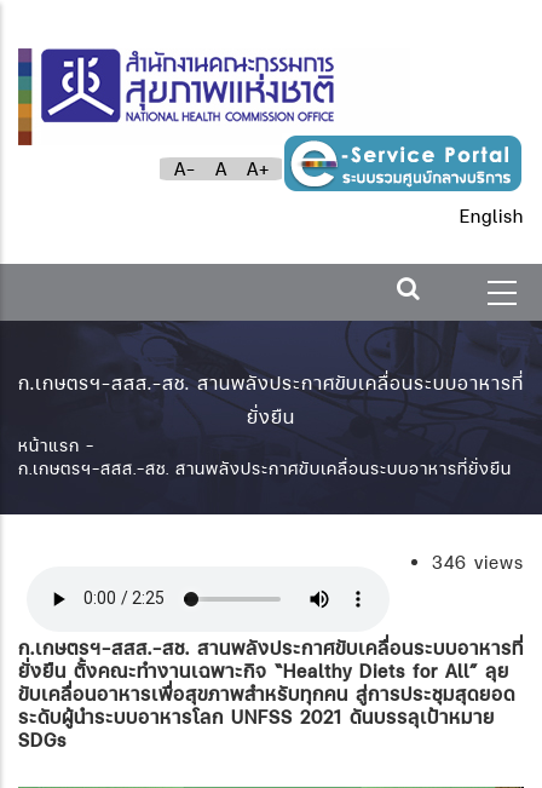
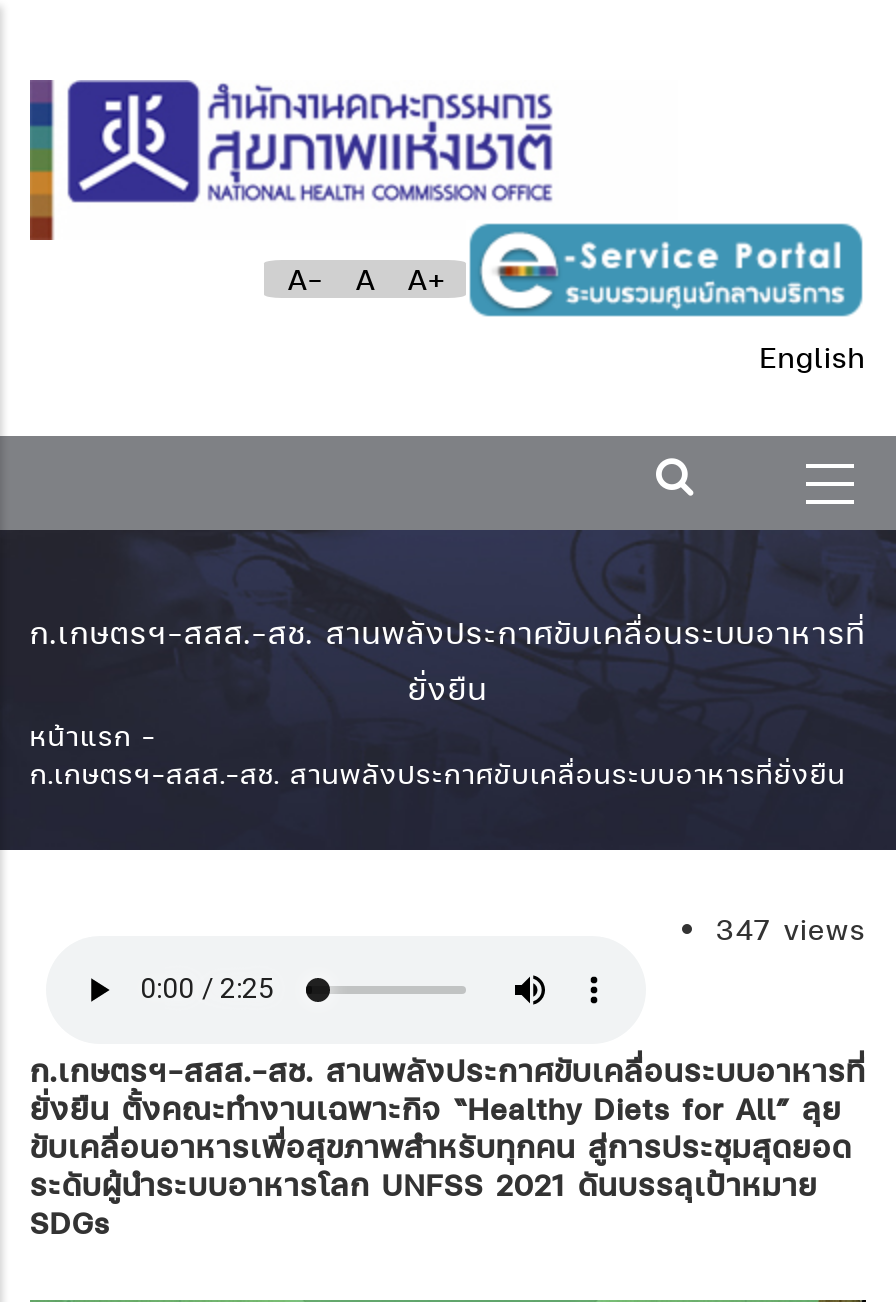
- 346 views
+ 347 views
